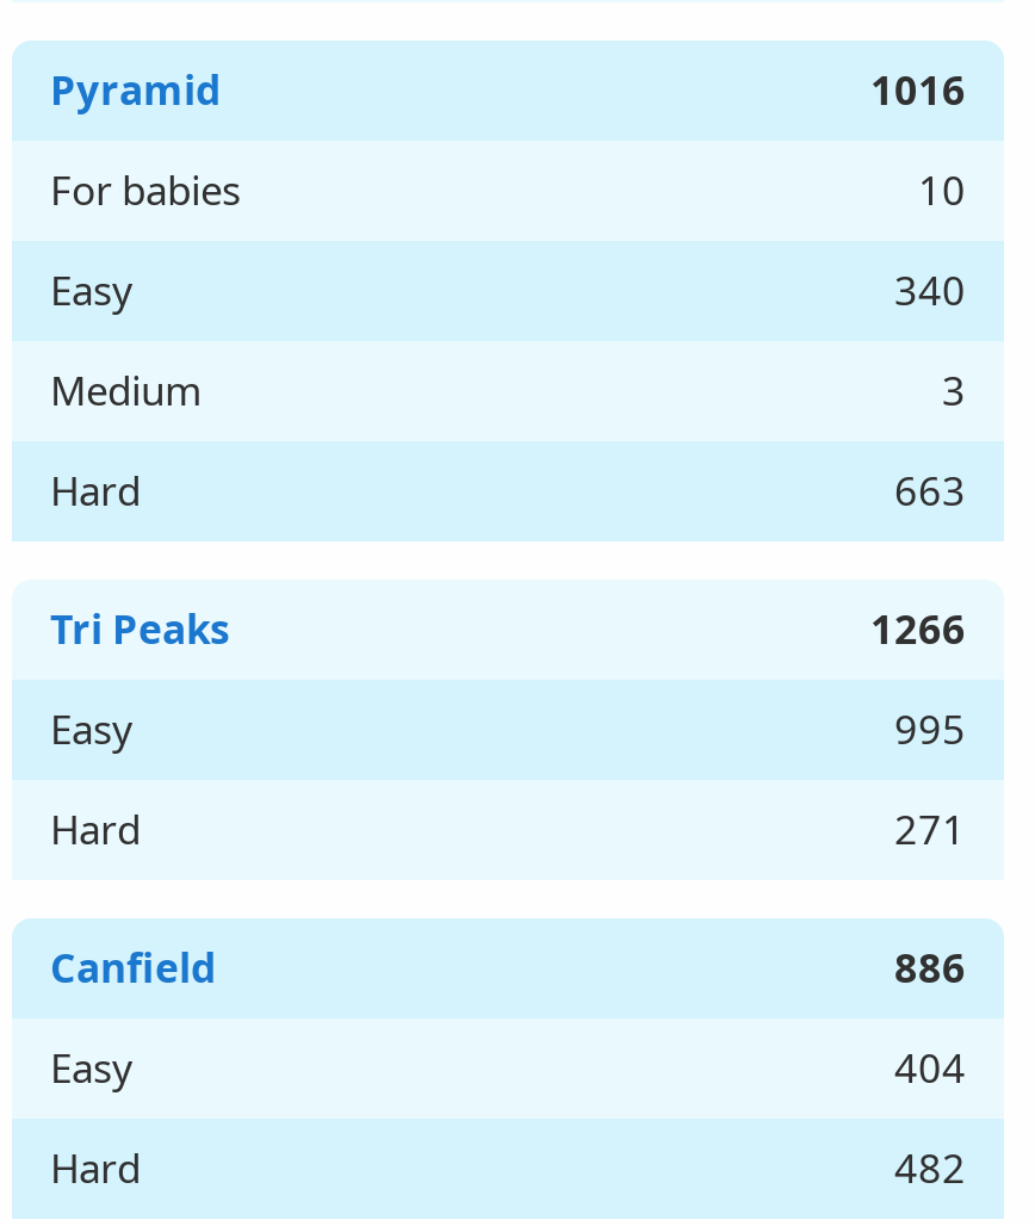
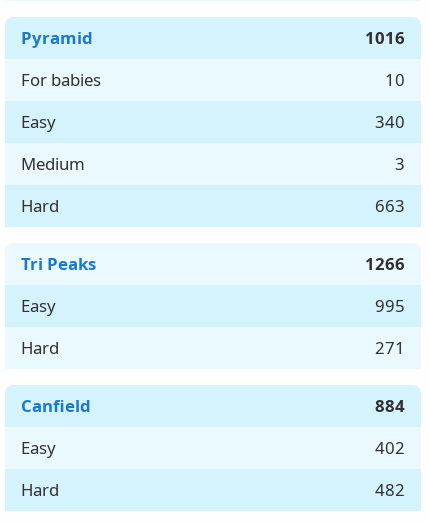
- 886
+ 884

- 404
+ 402
